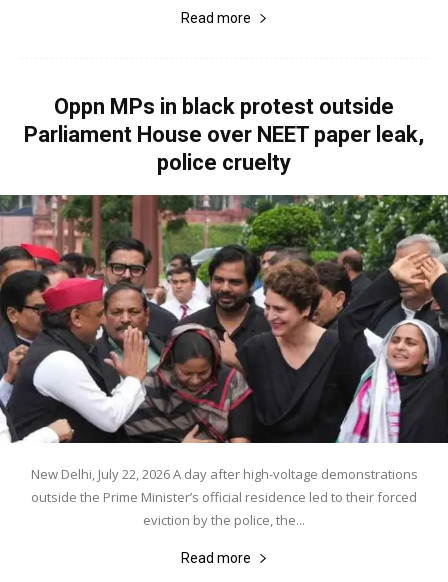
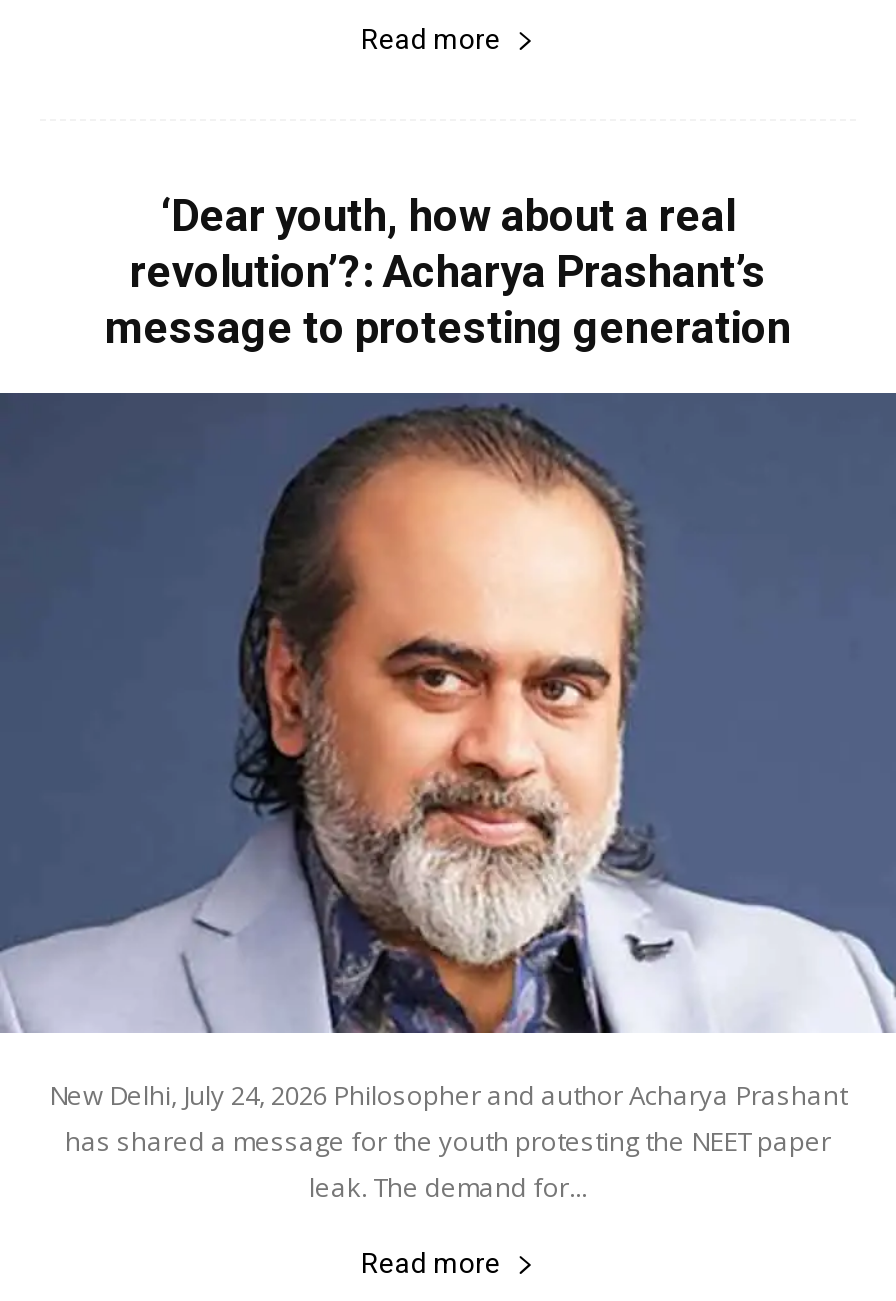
- Oppn MPs in black protest outside
- Parliament House over NEET paper leak,
- police cruelty
+ ‘Dear youth, how about a real
+ revolution’?: Acharya Prashant’s
+ message to protesting generation

- [image]
- New Delhi, July 22, 2026 A day after high-voltage demonstrations
- outside the Prime Minister’s official residence led to their forced
- eviction by the police, the...
+ [image]
+ New Delhi, July 24, 2026 Philosopher and author Acharya Prashant
+ has shared a message for the youth protesting the NEET paper
+ leak. The demand for...
